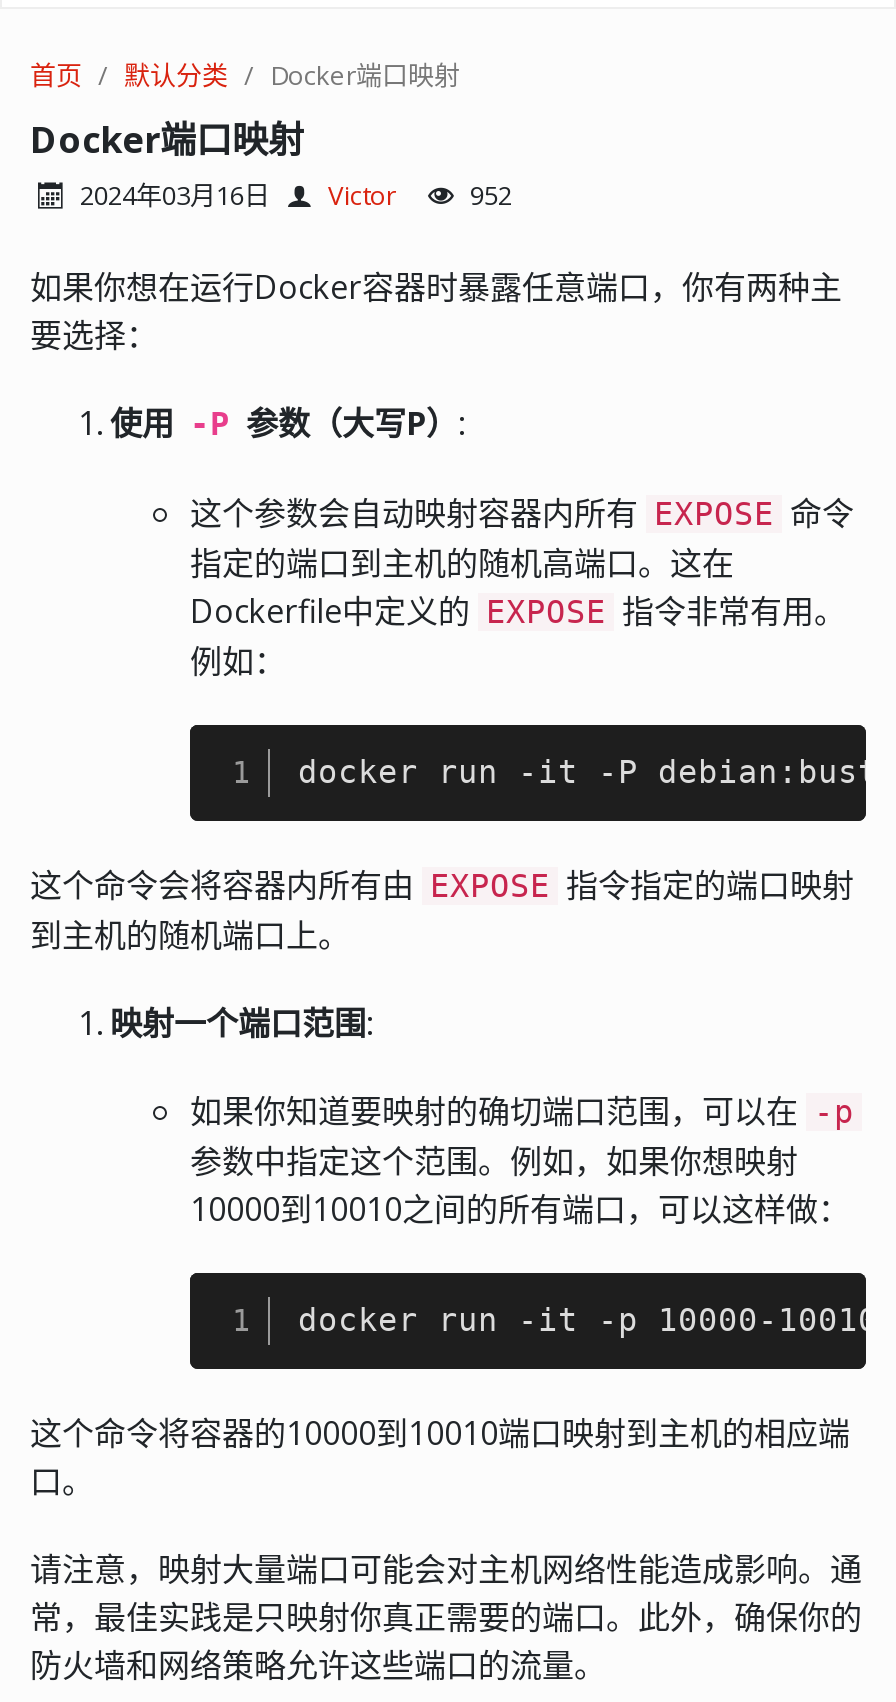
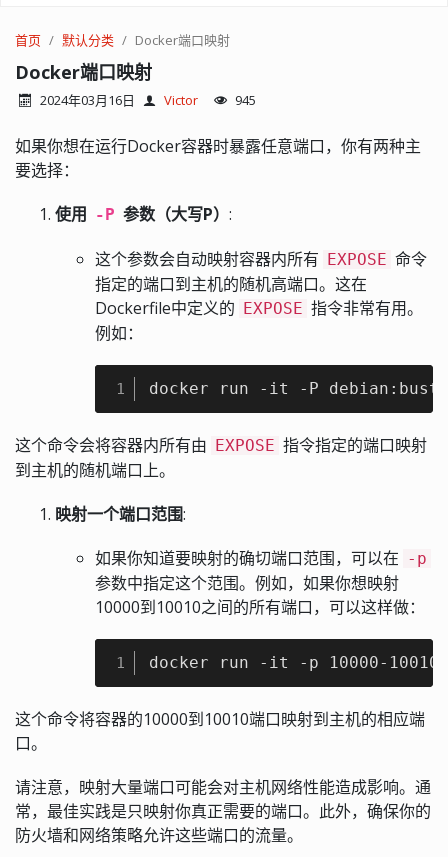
- 952
+ 945
